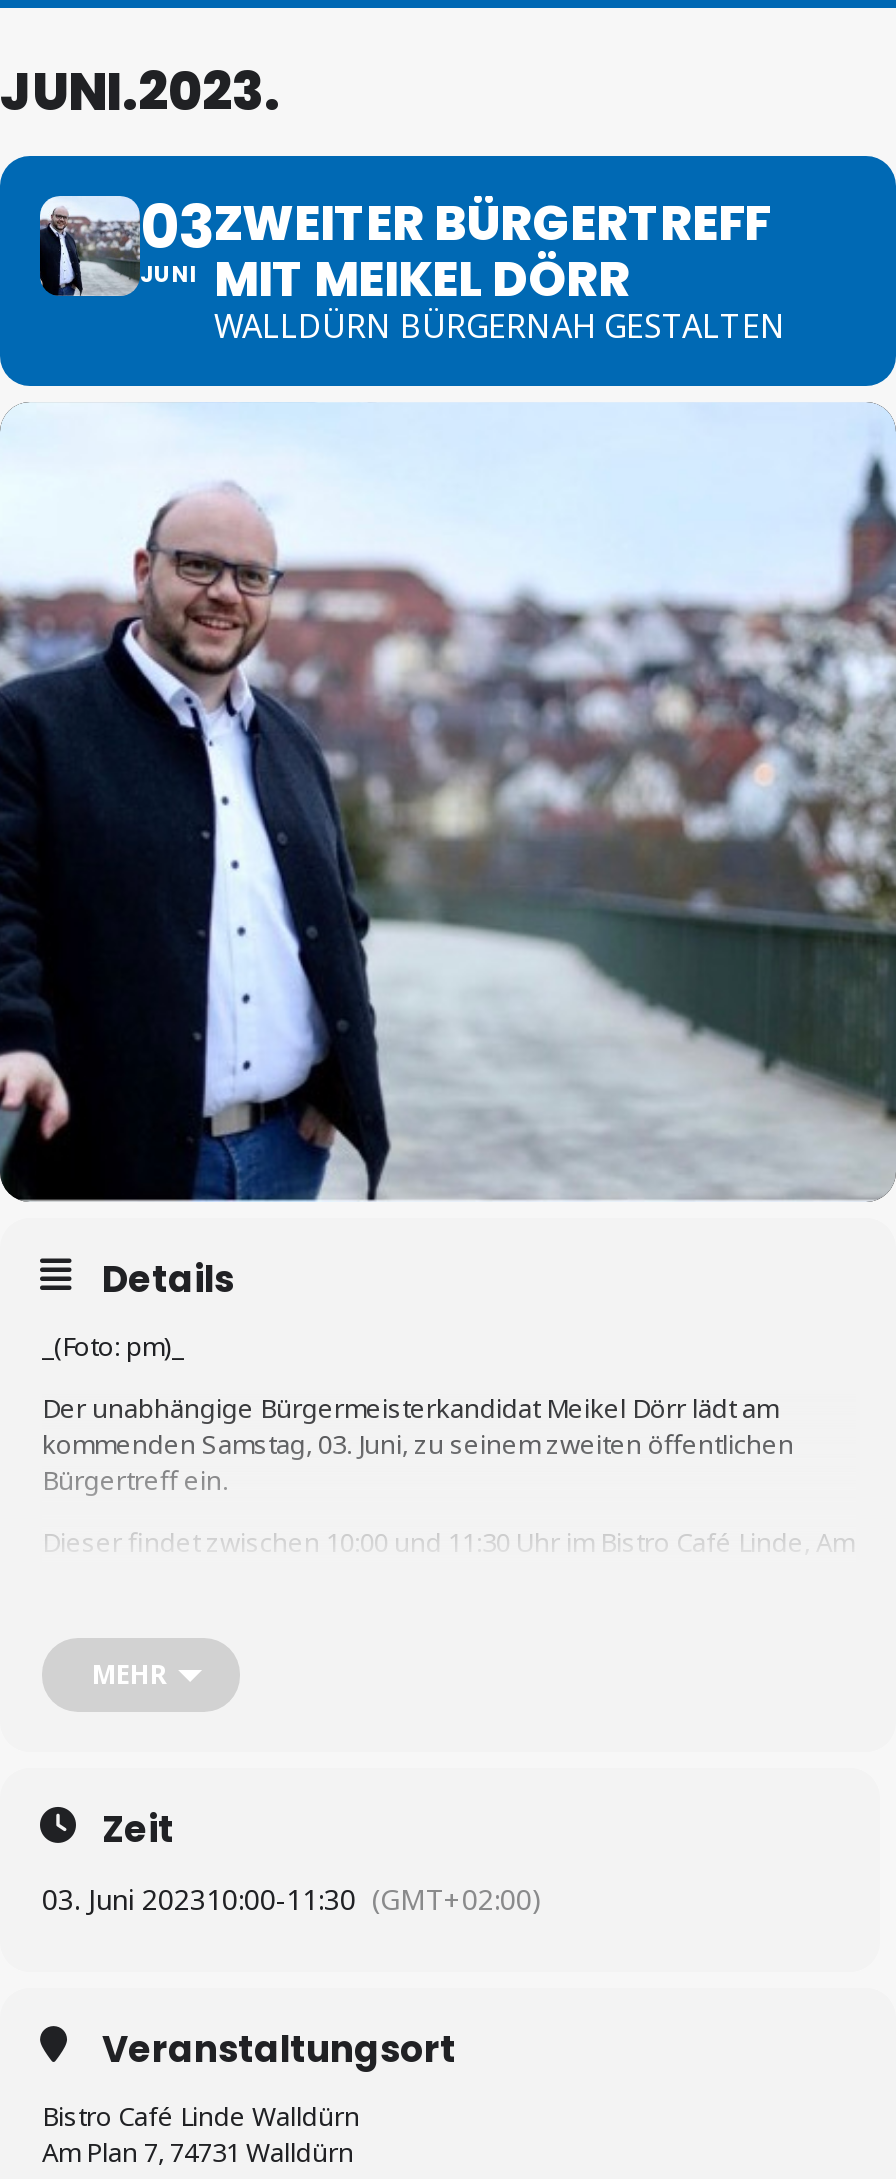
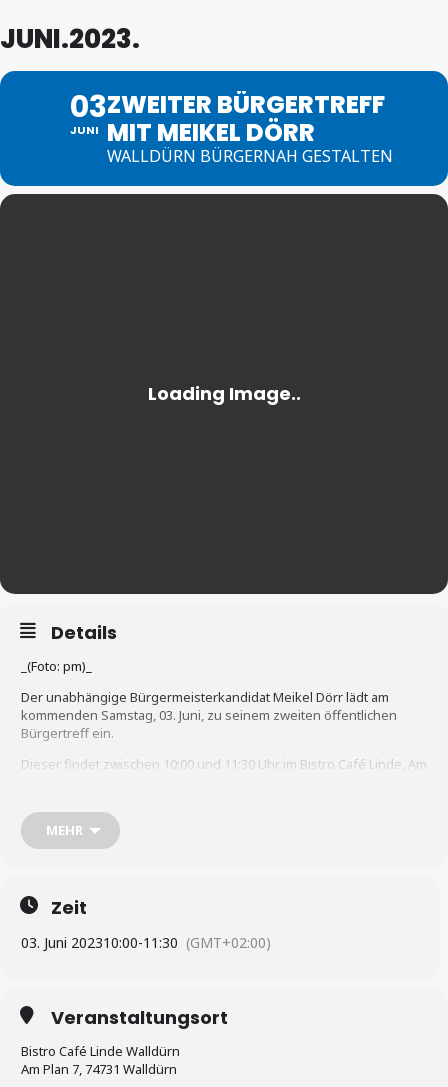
- [image]

- [image]
